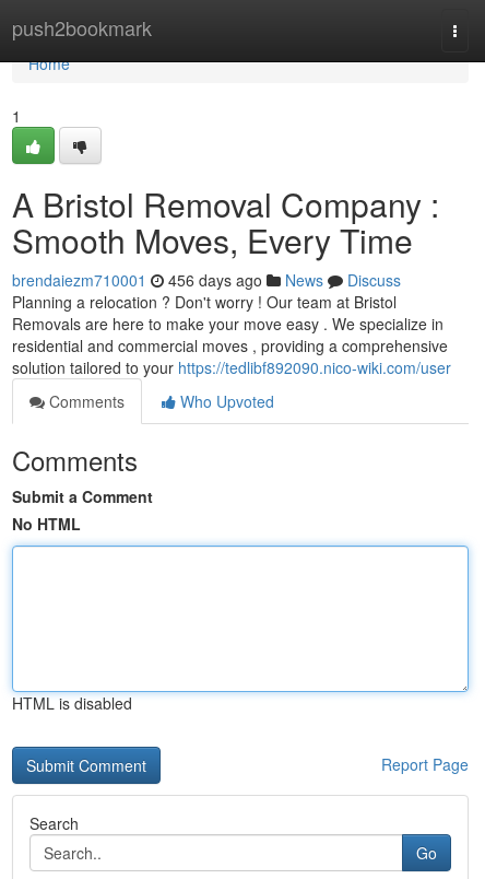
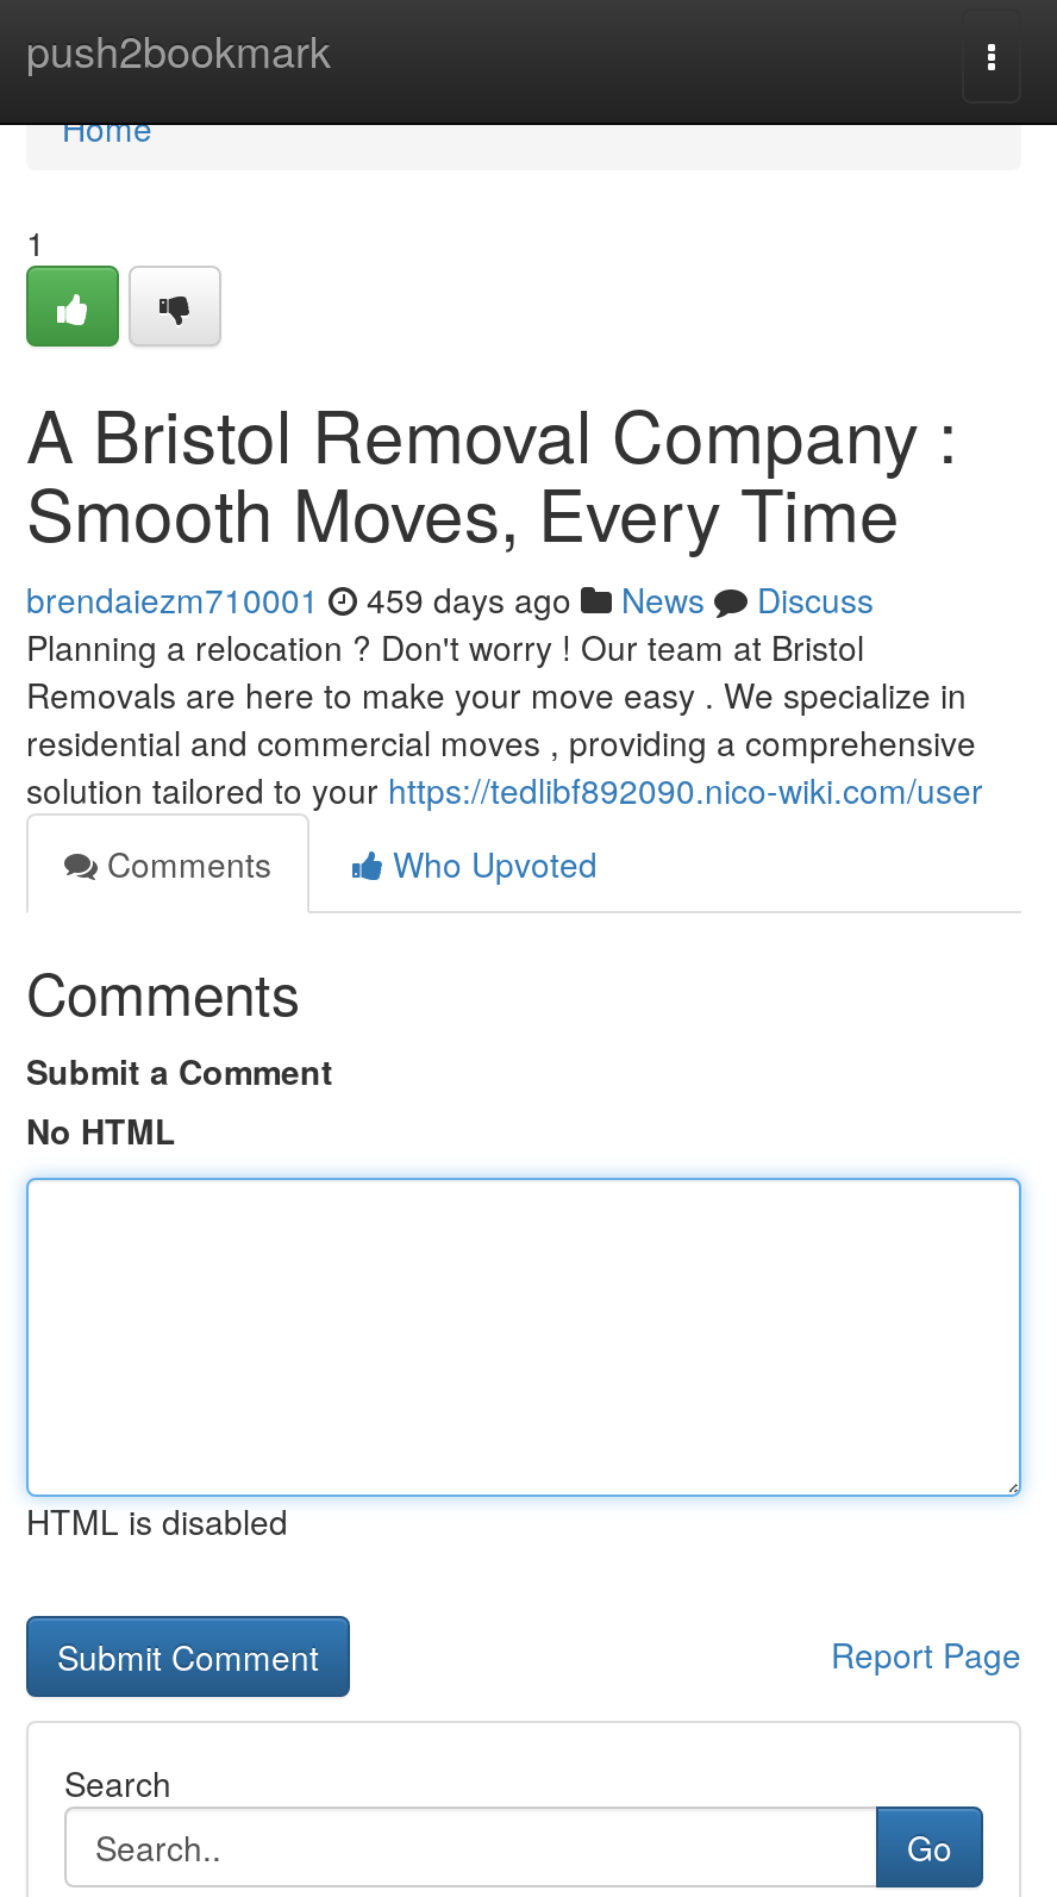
- brendaiezm710001 456 days ago News Discuss
+ brendaiezm710001 459 days ago News Discuss
